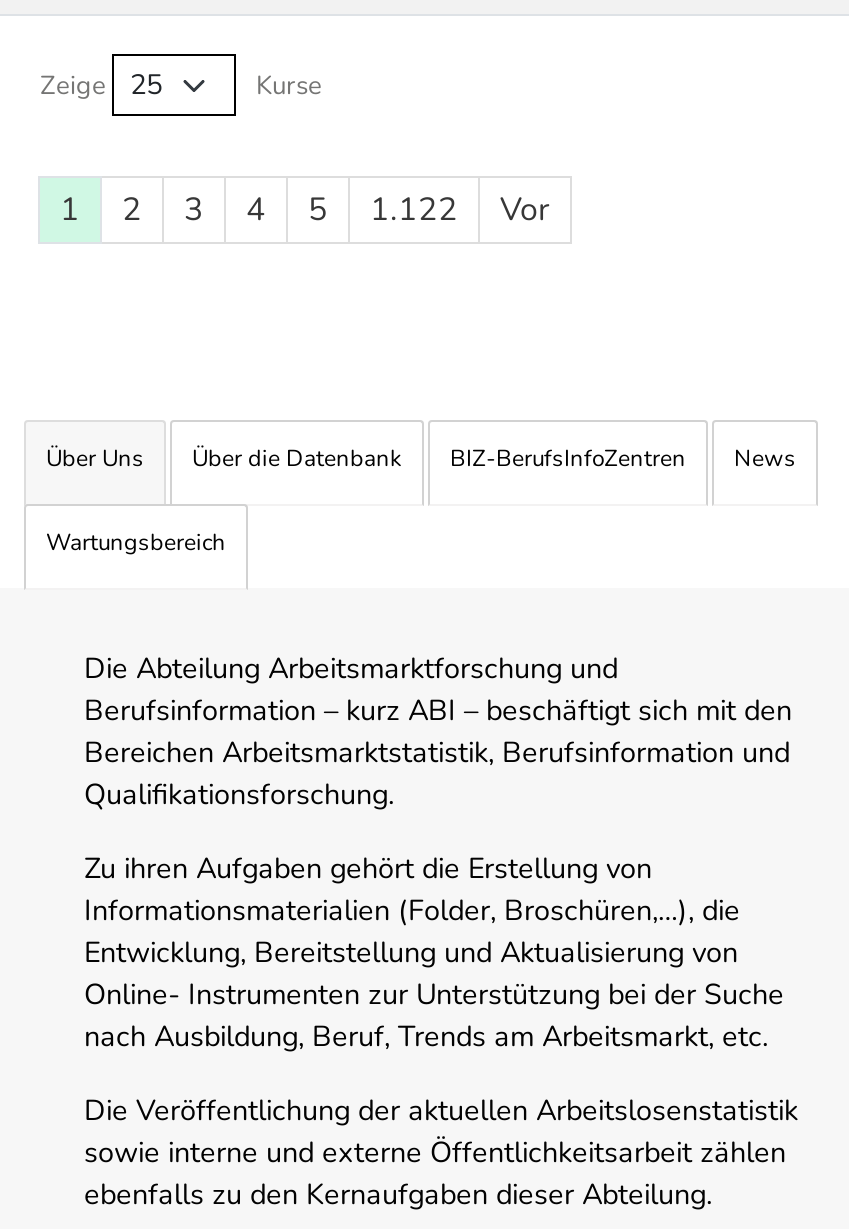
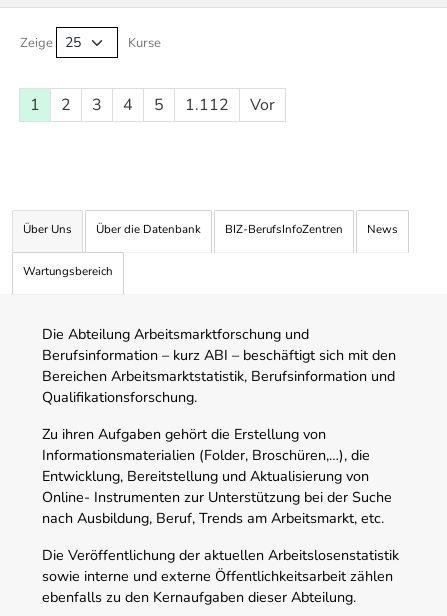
- 1 2 3 4 5 1.122 Vor
+ 1 2 3 4 5 1.112 Vor
